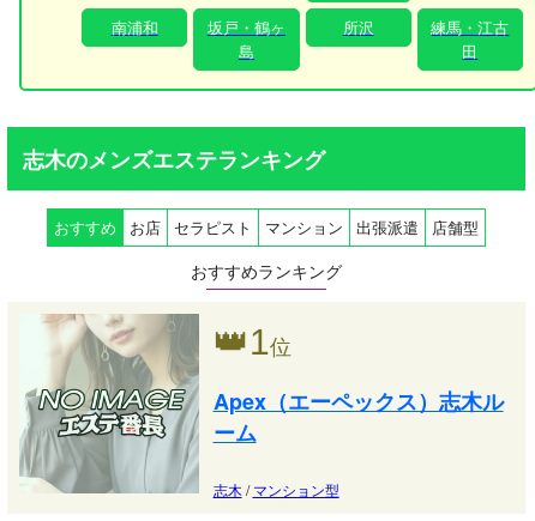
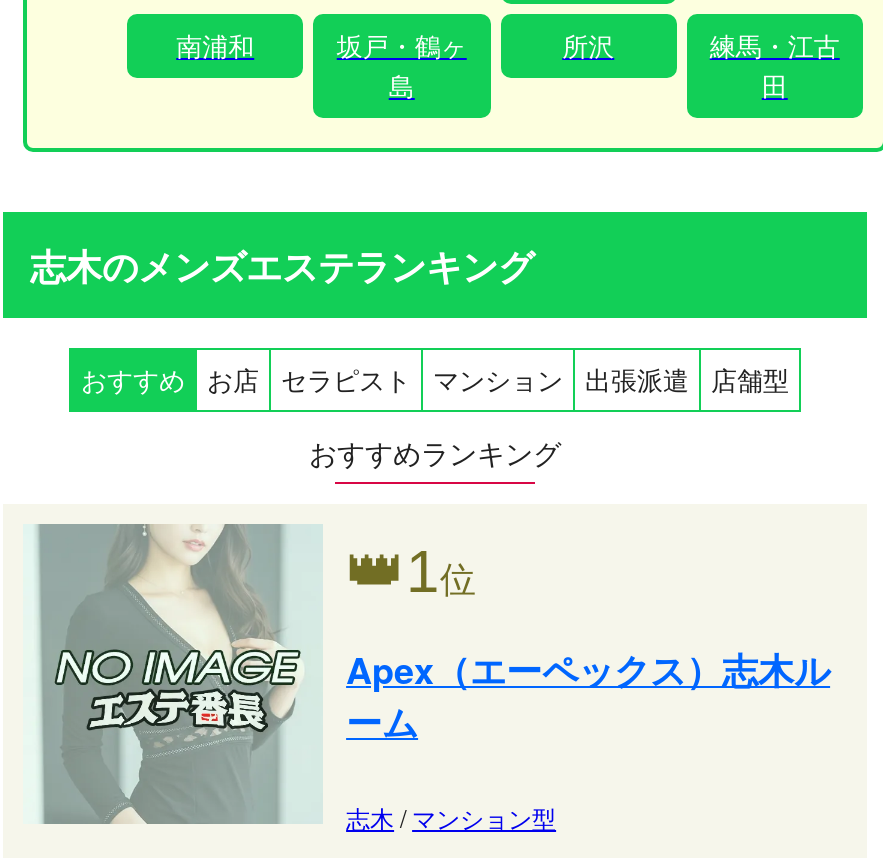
- [image]
+ [image]
